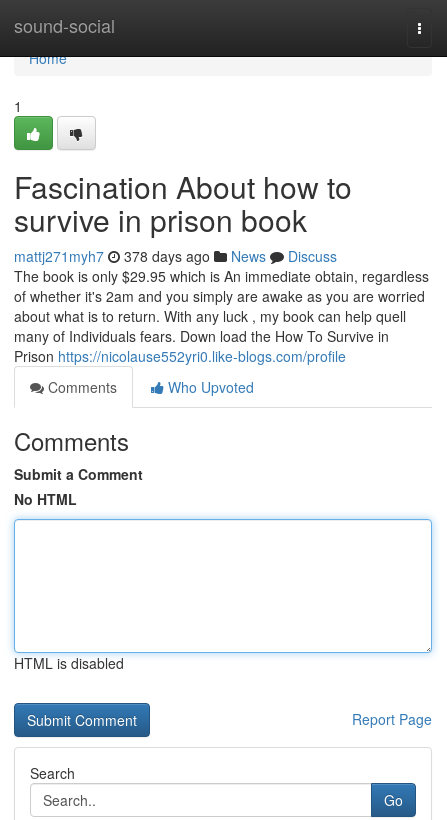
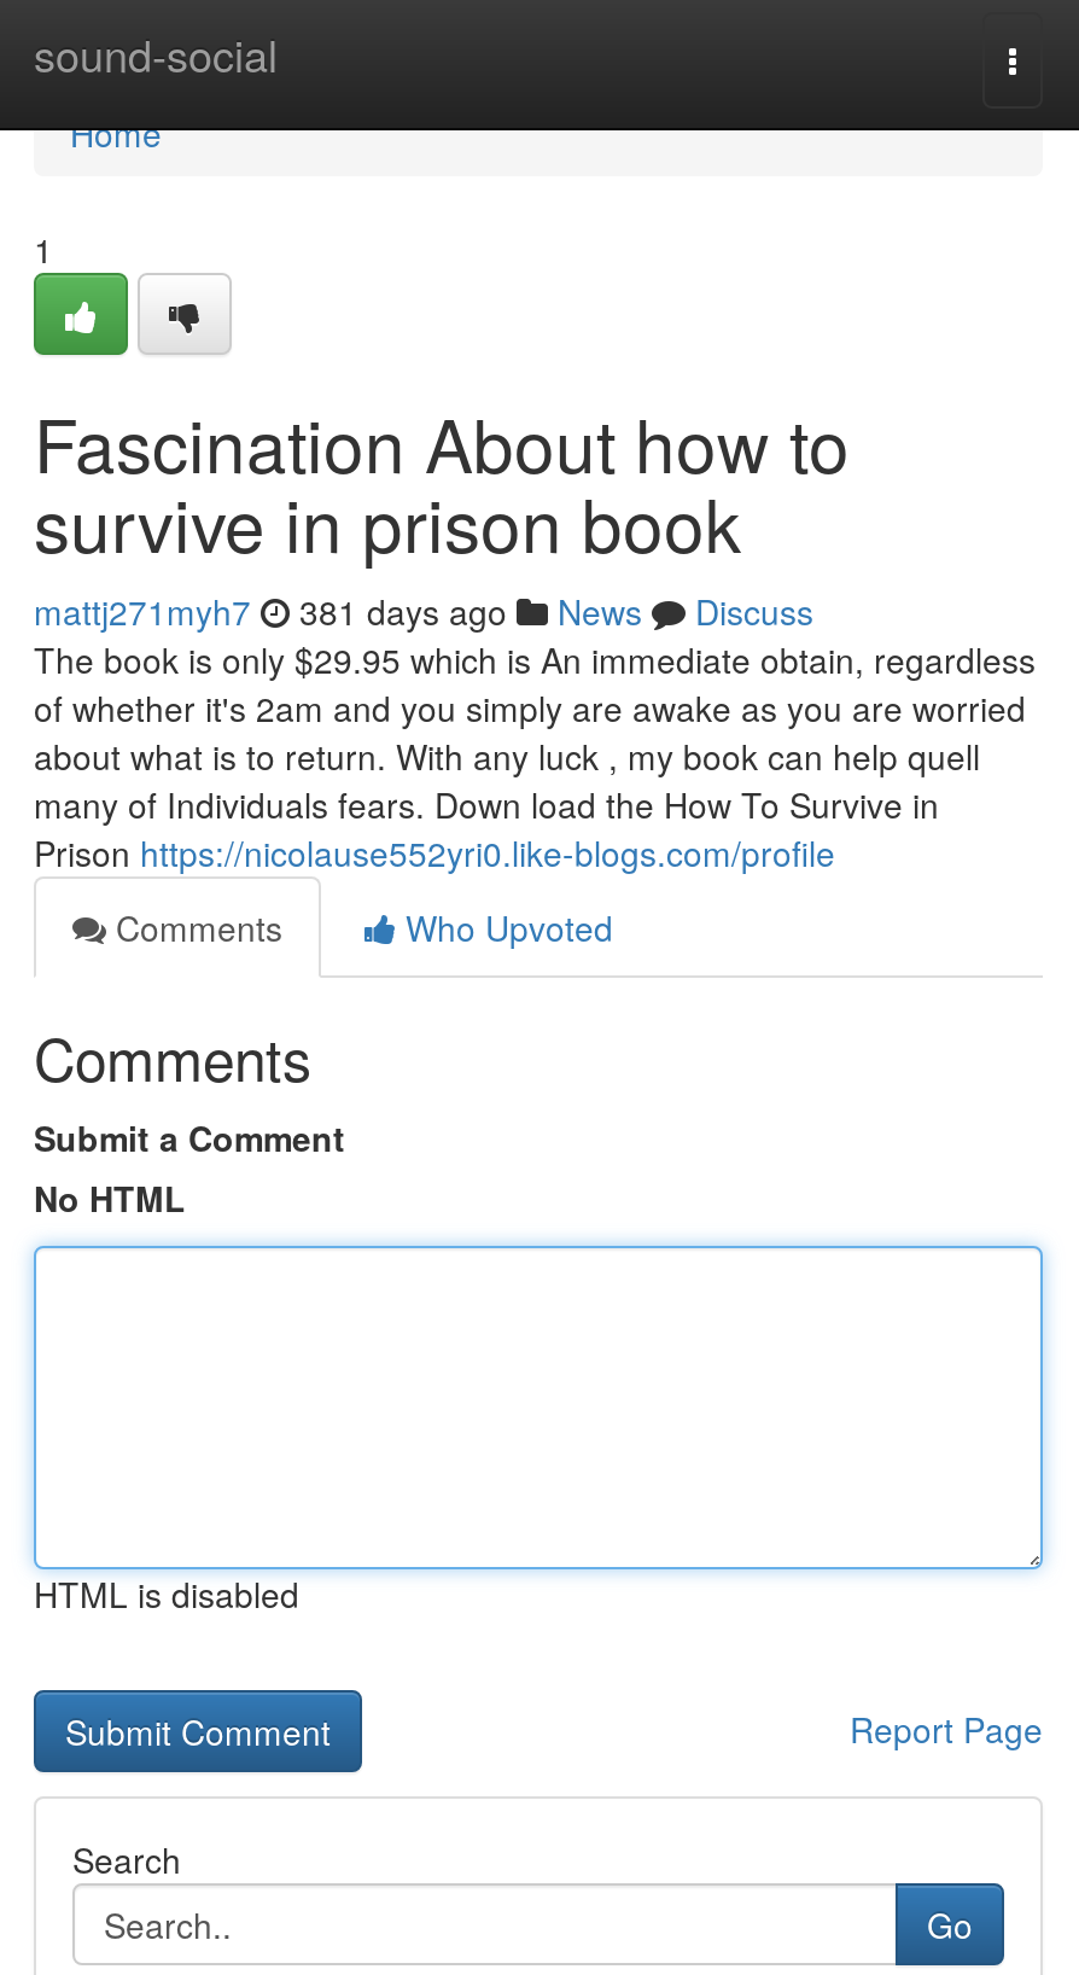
- mattj271myh7 378 days ago News Discuss
+ mattj271myh7 381 days ago News Discuss
